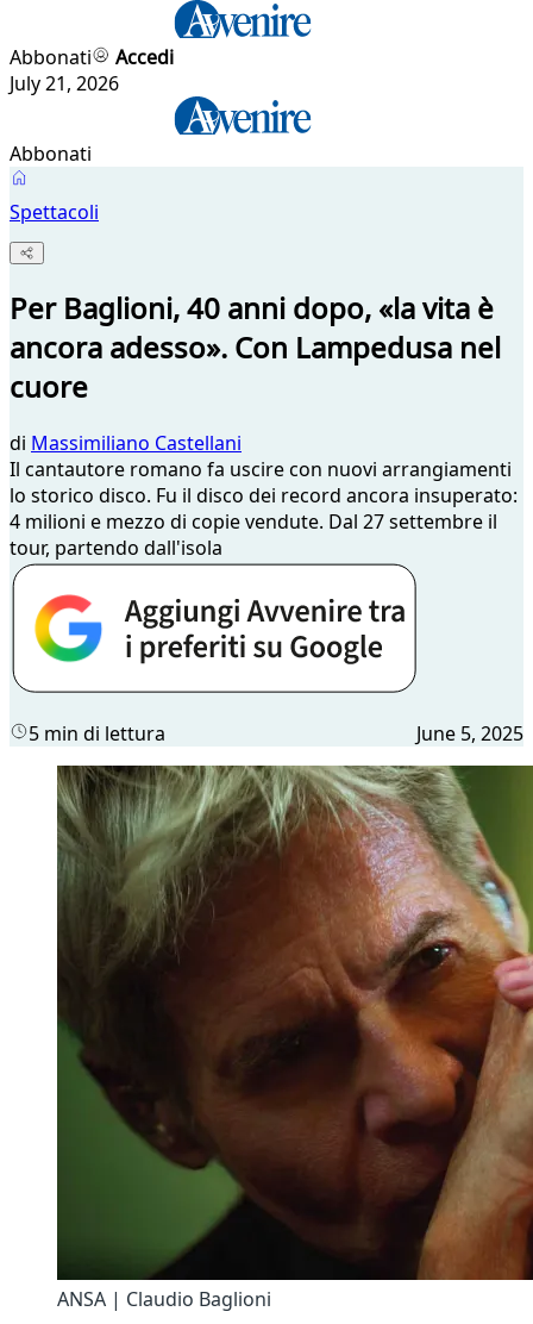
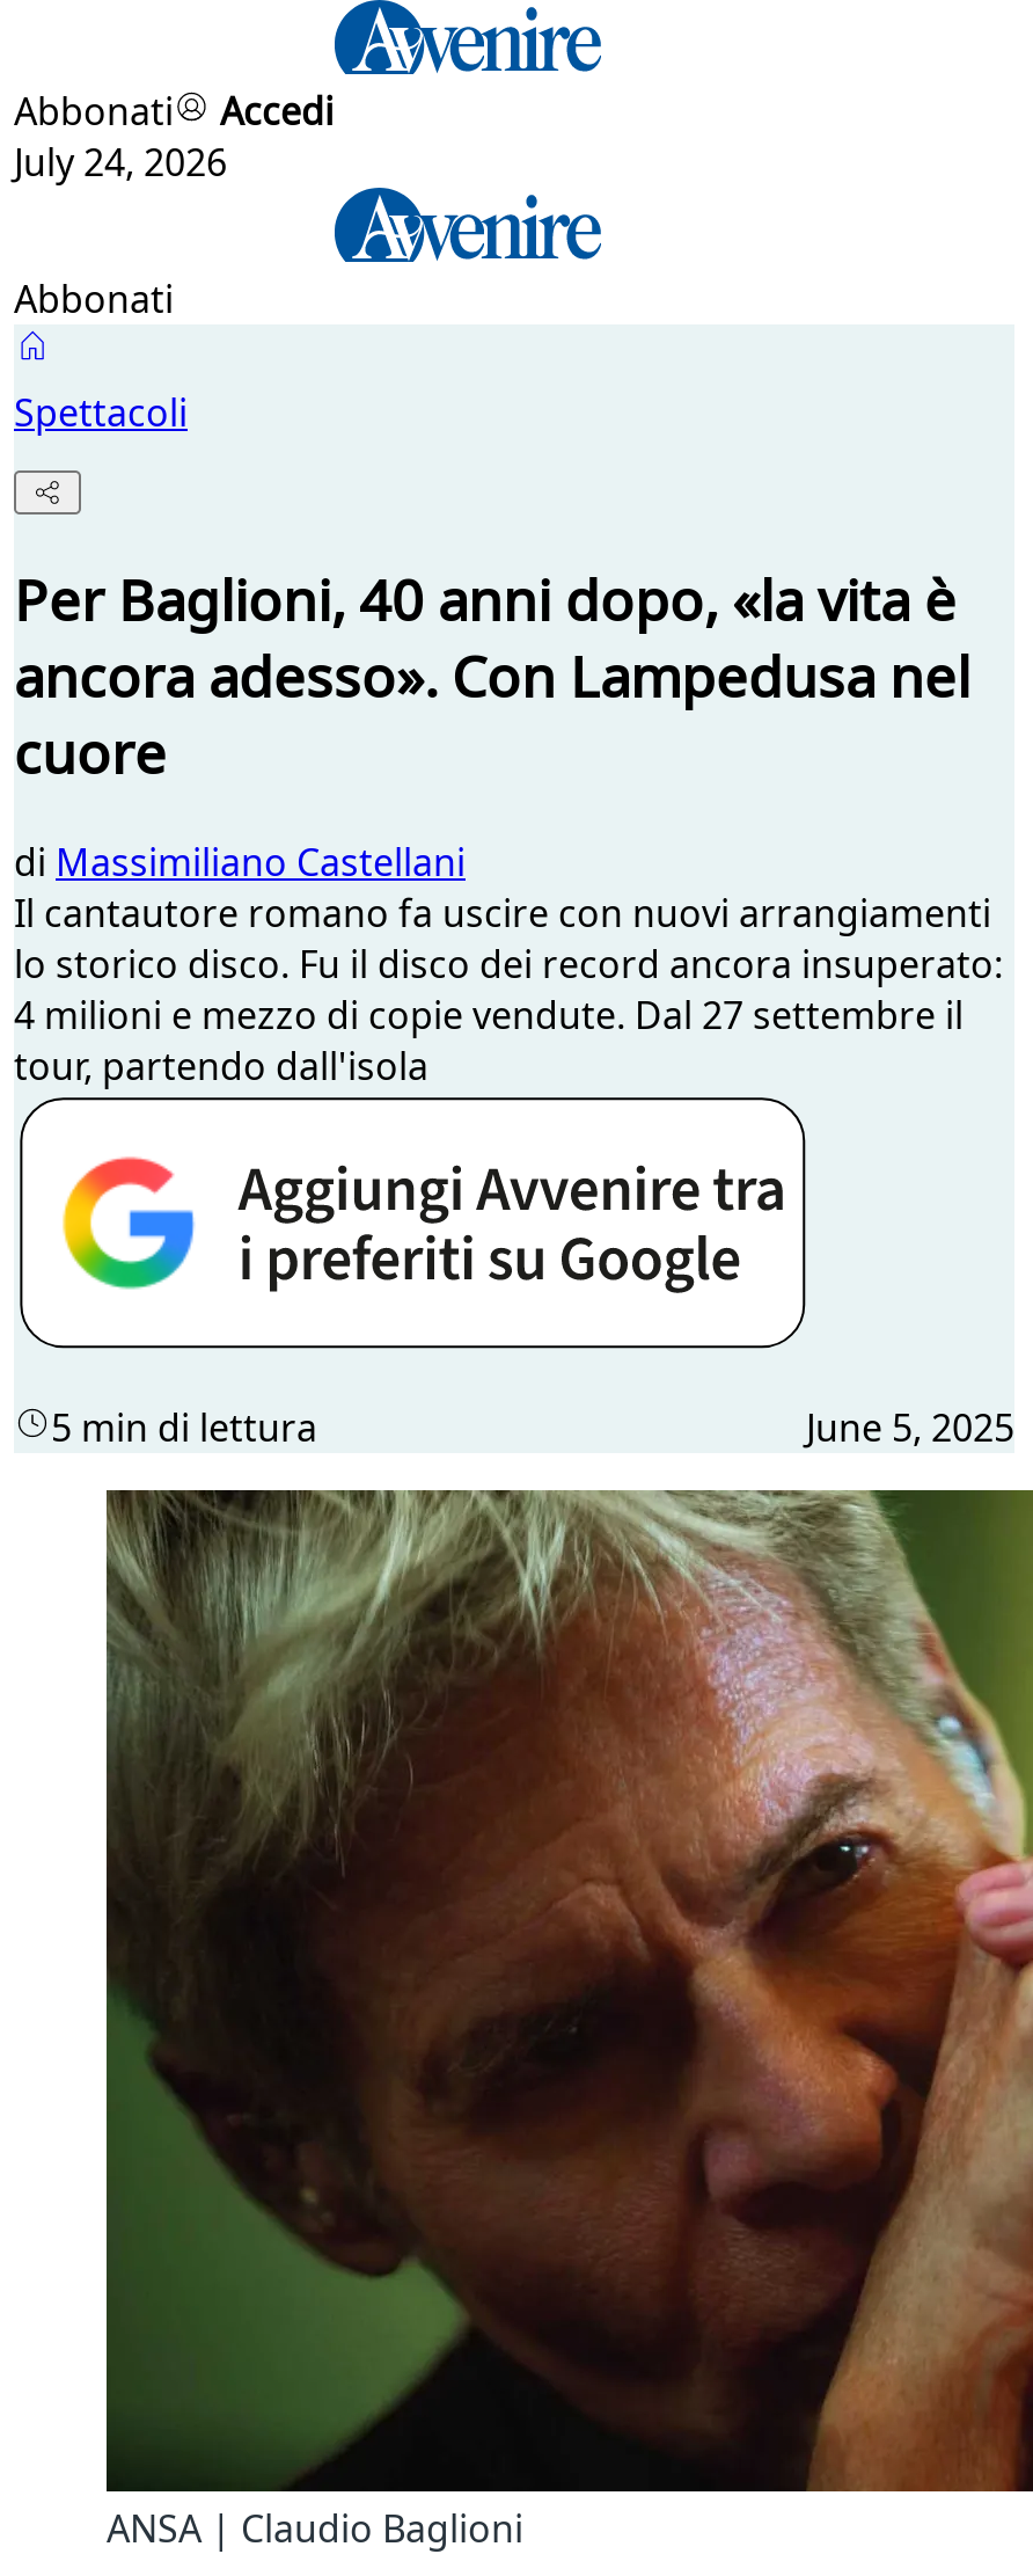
- July 21, 2026
+ July 24, 2026
